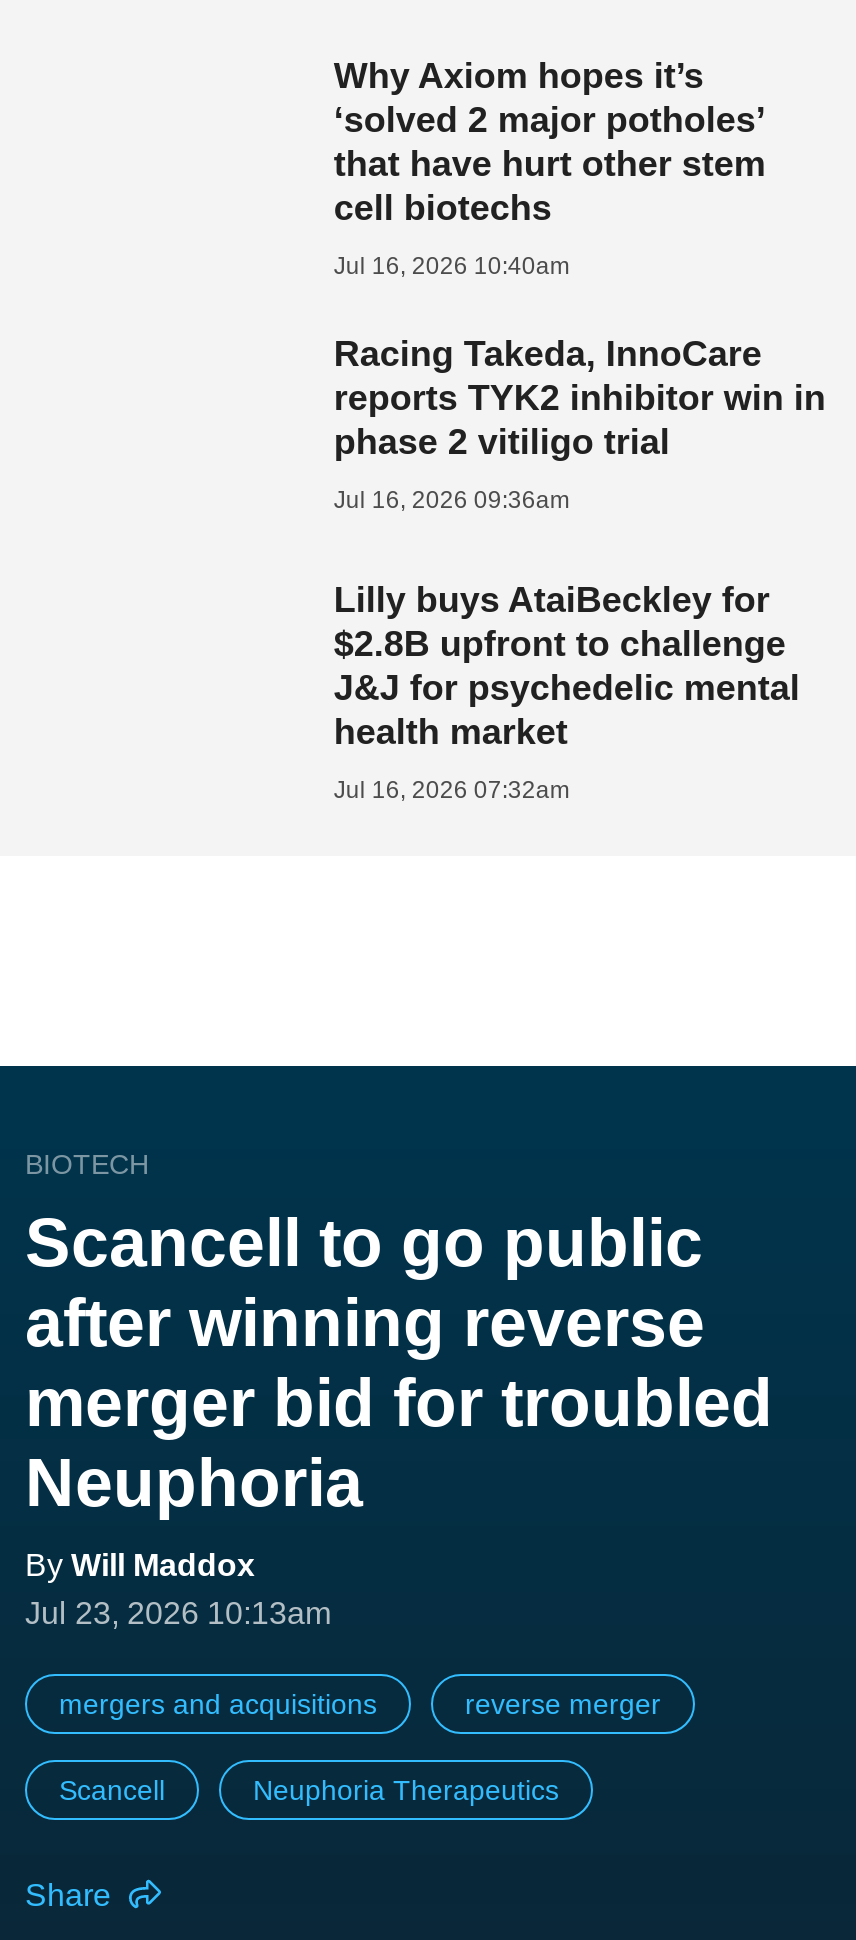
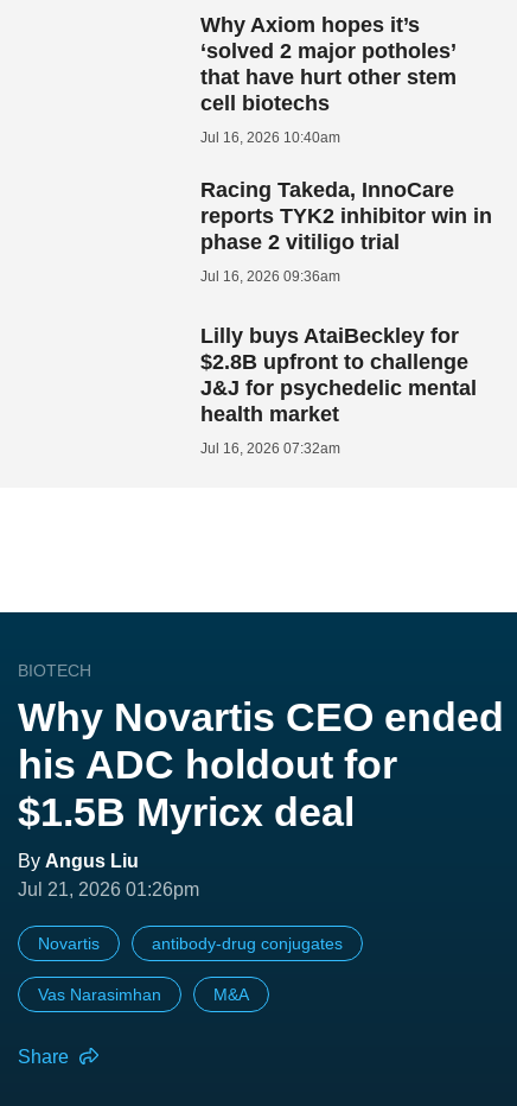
- Scancell to go public
- after winning reverse
- merger bid for troubled
- Neuphoria
- By Will Maddox
- Jul 23, 2026 10:13am
+ Why Novartis CEO ended
+ his ADC holdout for
+ $1.5B Myricx deal
+ By Angus Liu
+ Jul 21, 2026 01:26pm

- mergers and acquisitions
- reverse merger
+ Novartis
+ antibody-drug conjugates

- Scancell
- Neuphoria Therapeutics
+ Vas Narasimhan
+ M&A
